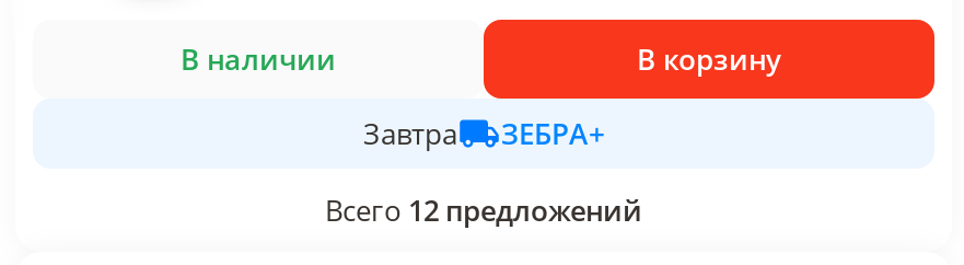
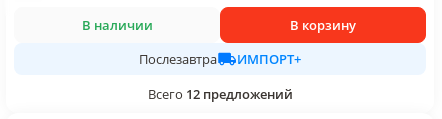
- Завтра
- ЗЕБРА+
+ Послезавтра
+ ИМПОРТ+
